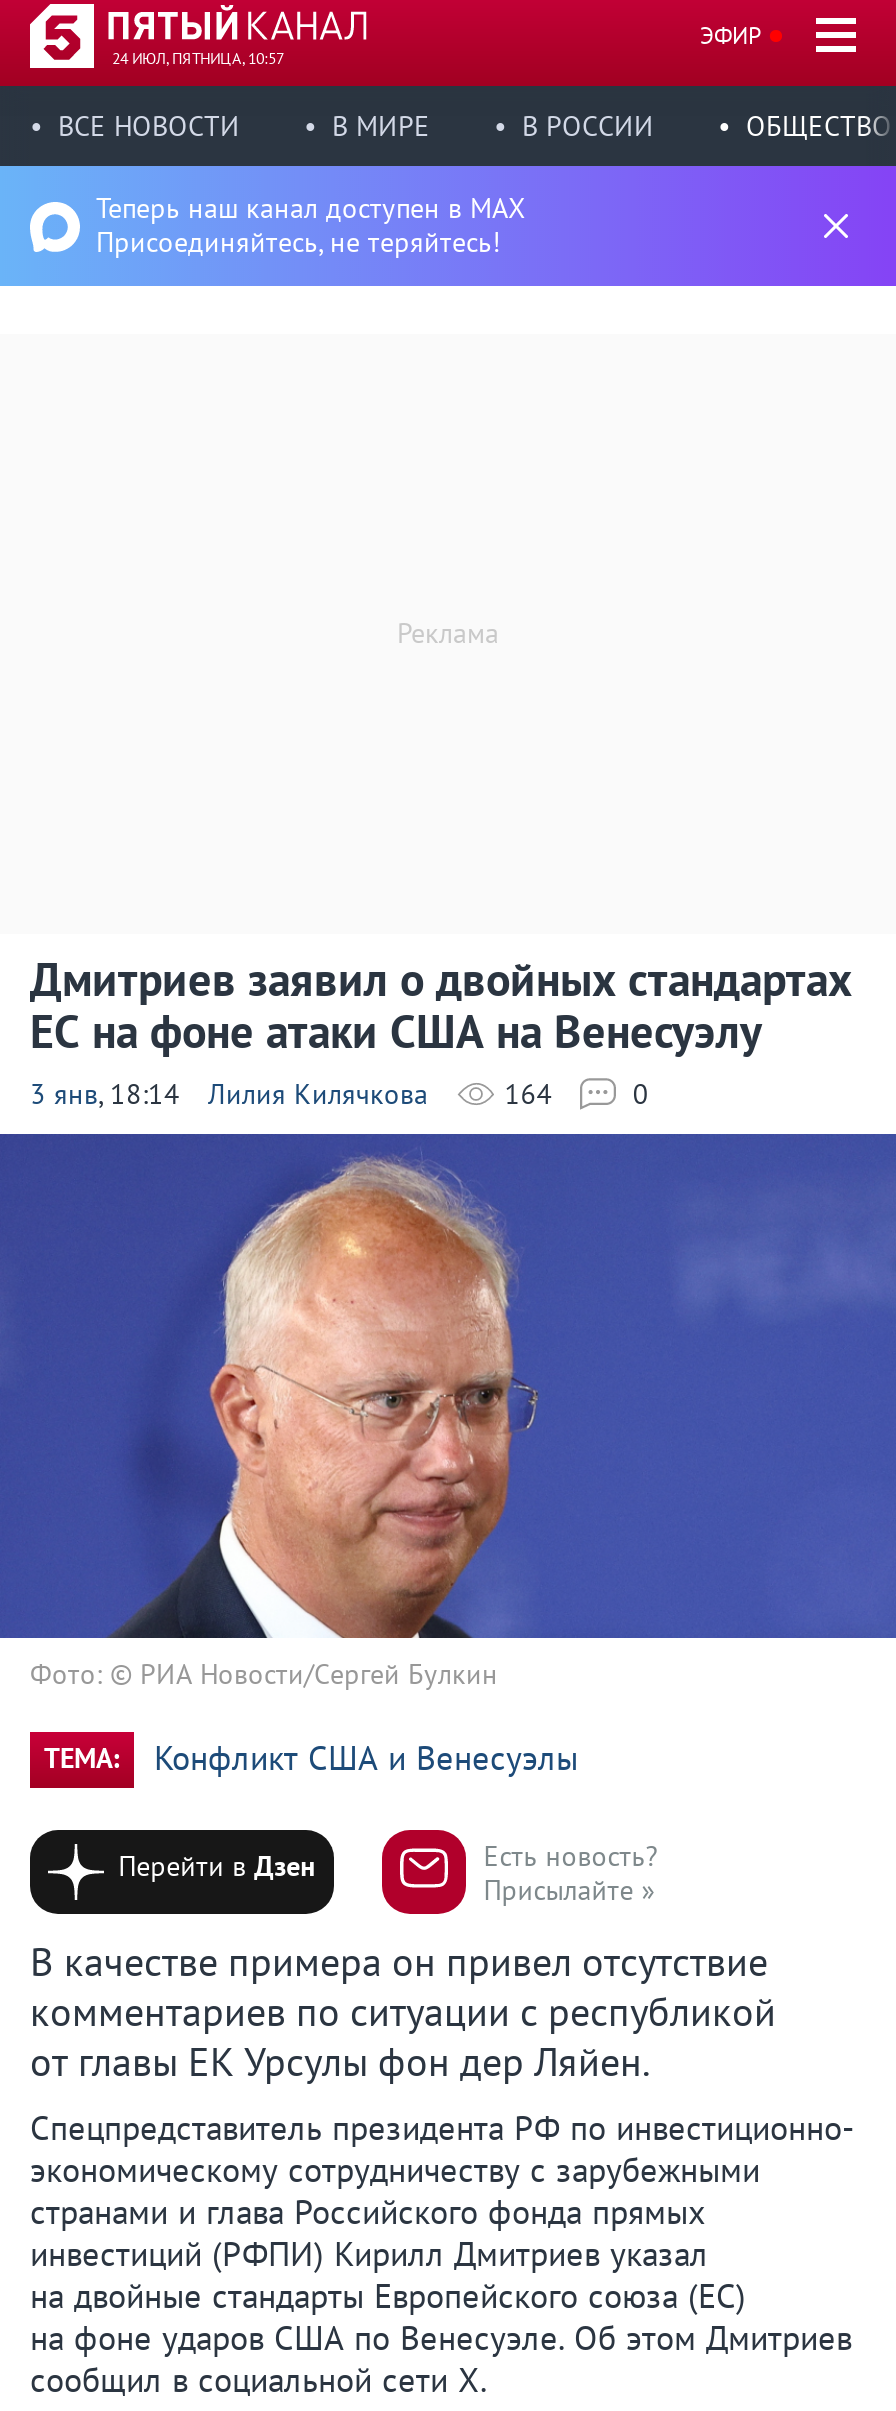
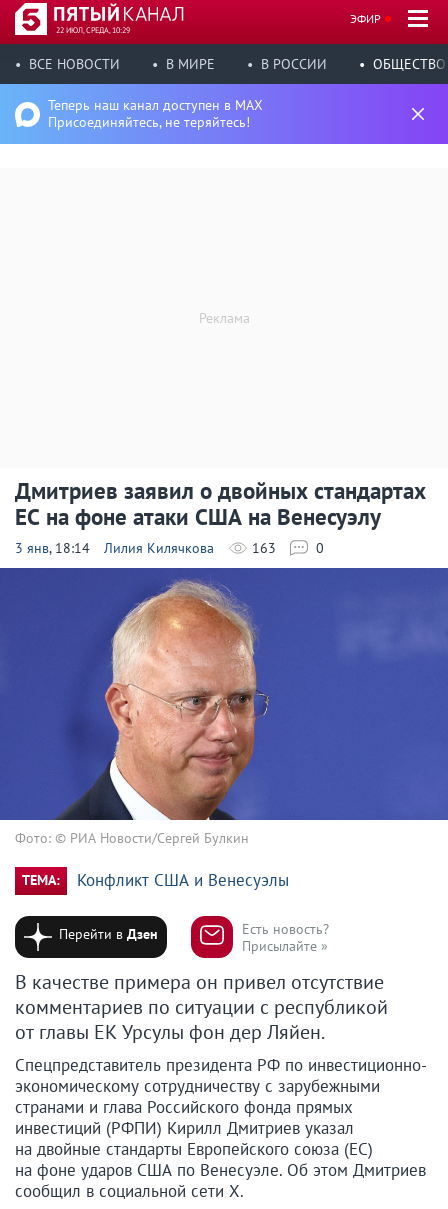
- 24 ИЮЛ, ПЯТНИЦА, 10:57
+ 22 ИЮЛ, СРЕДА, 10:29

- 164
+ 163
